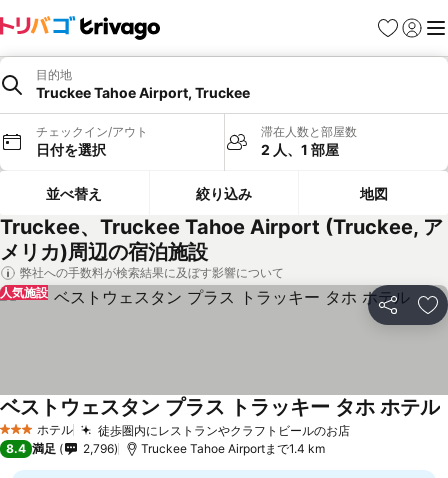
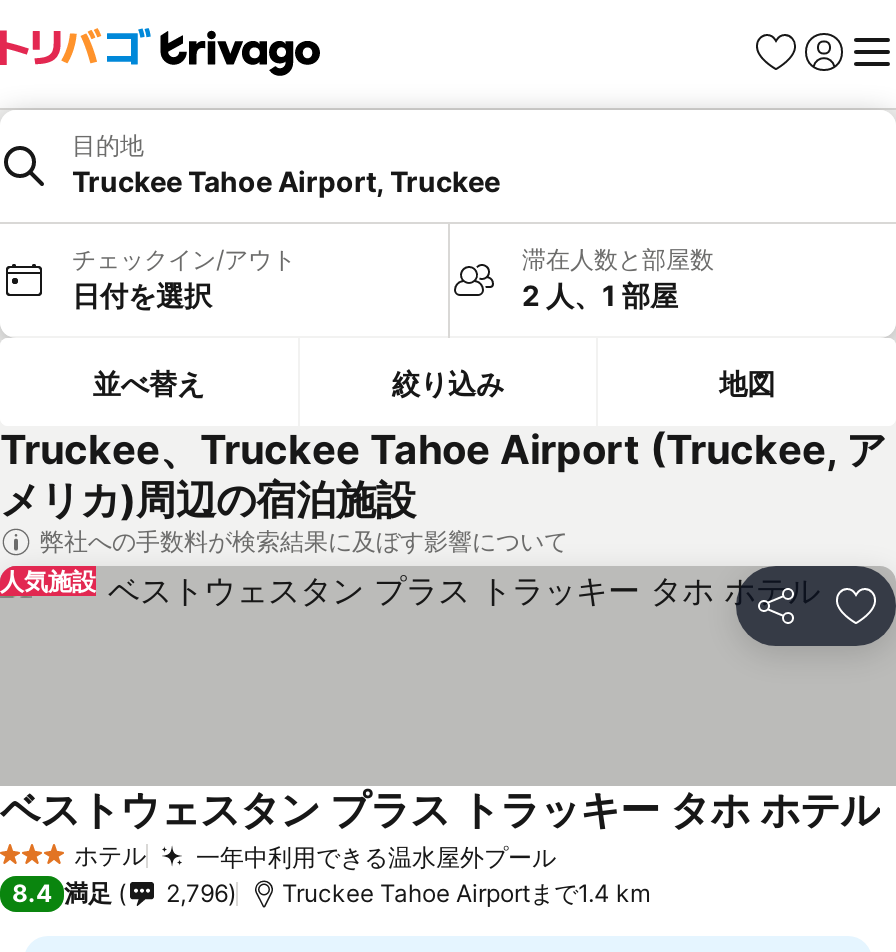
- 徒歩圏内にレストランやクラフトビールのお店
+ 一年中利用できる温水屋外プール
